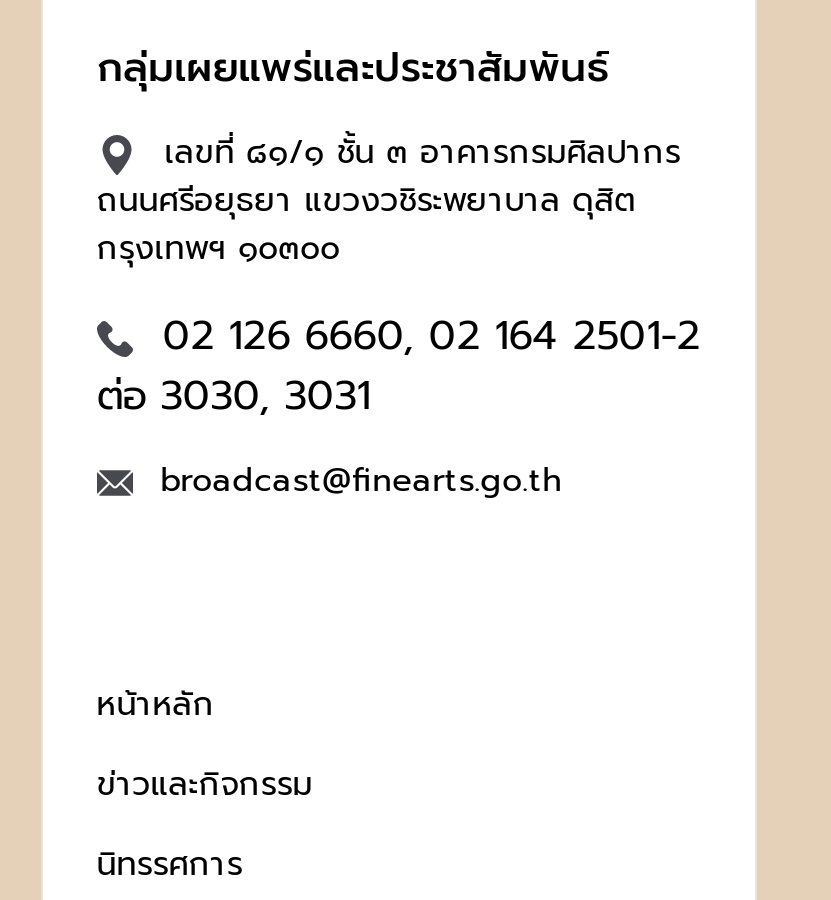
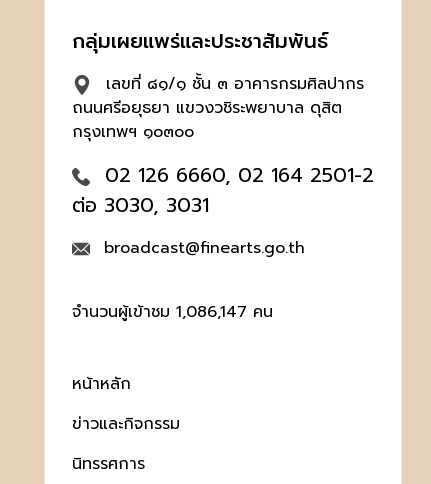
+ จำนวนผู้เข้าชม 1,086,147 คน
